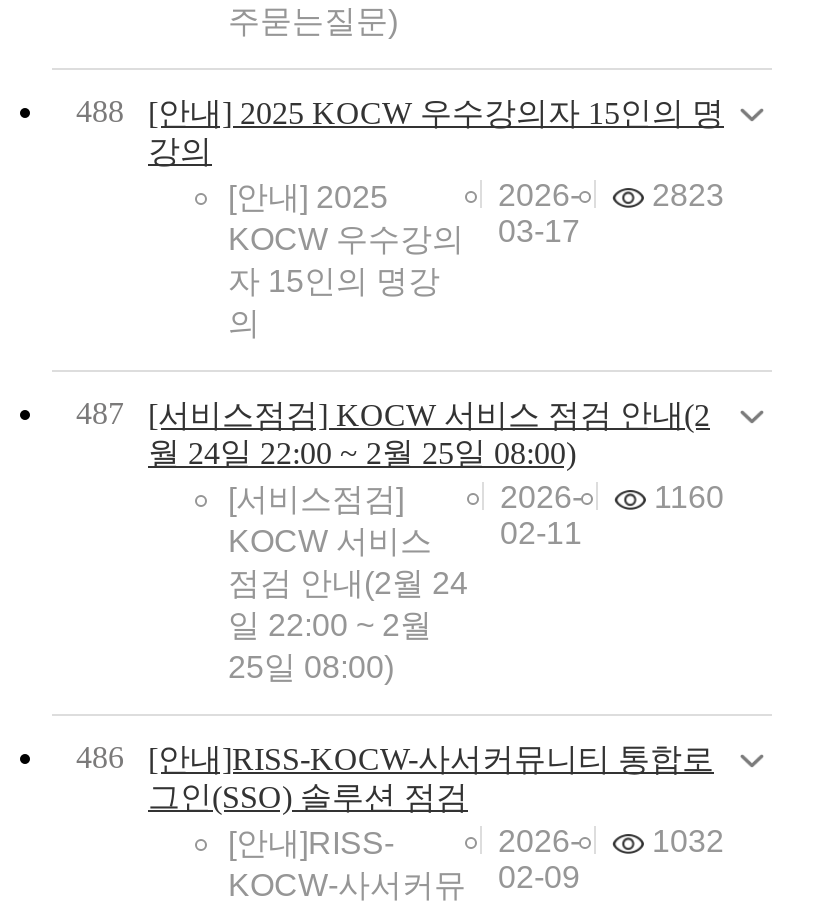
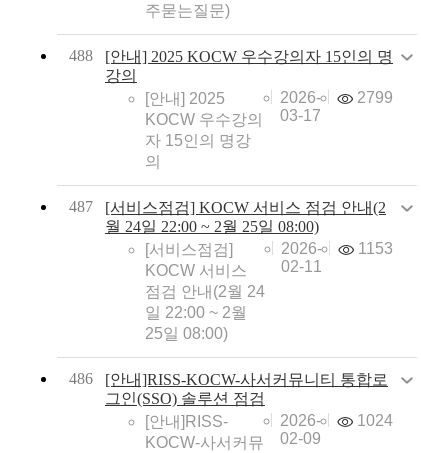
- 2823
+ 2799

- 1160
+ 1153

- 1032
+ 1024
